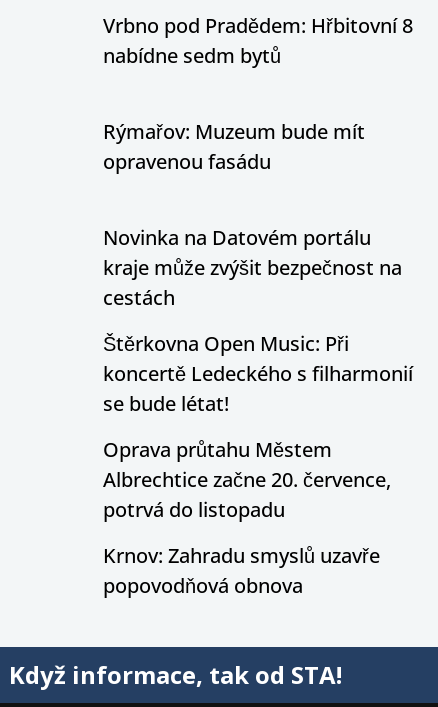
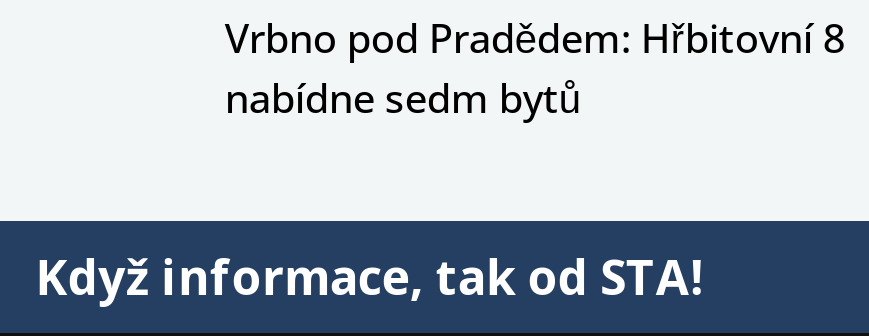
- Rýmařov: Muzeum bude mít
- opravenou fasádu
- Novinka na Datovém portálu
- kraje může zvýšit bezpečnost na
- cestách
- Štěrkovna Open Music: Při
- koncertě Ledeckého s filharmonií
- se bude létat!
- Oprava průtahu Městem
- Albrechtice začne 20. července,
- potrvá do listopadu
- Krnov: Zahradu smyslů uzavře
- popovodňová obnova
